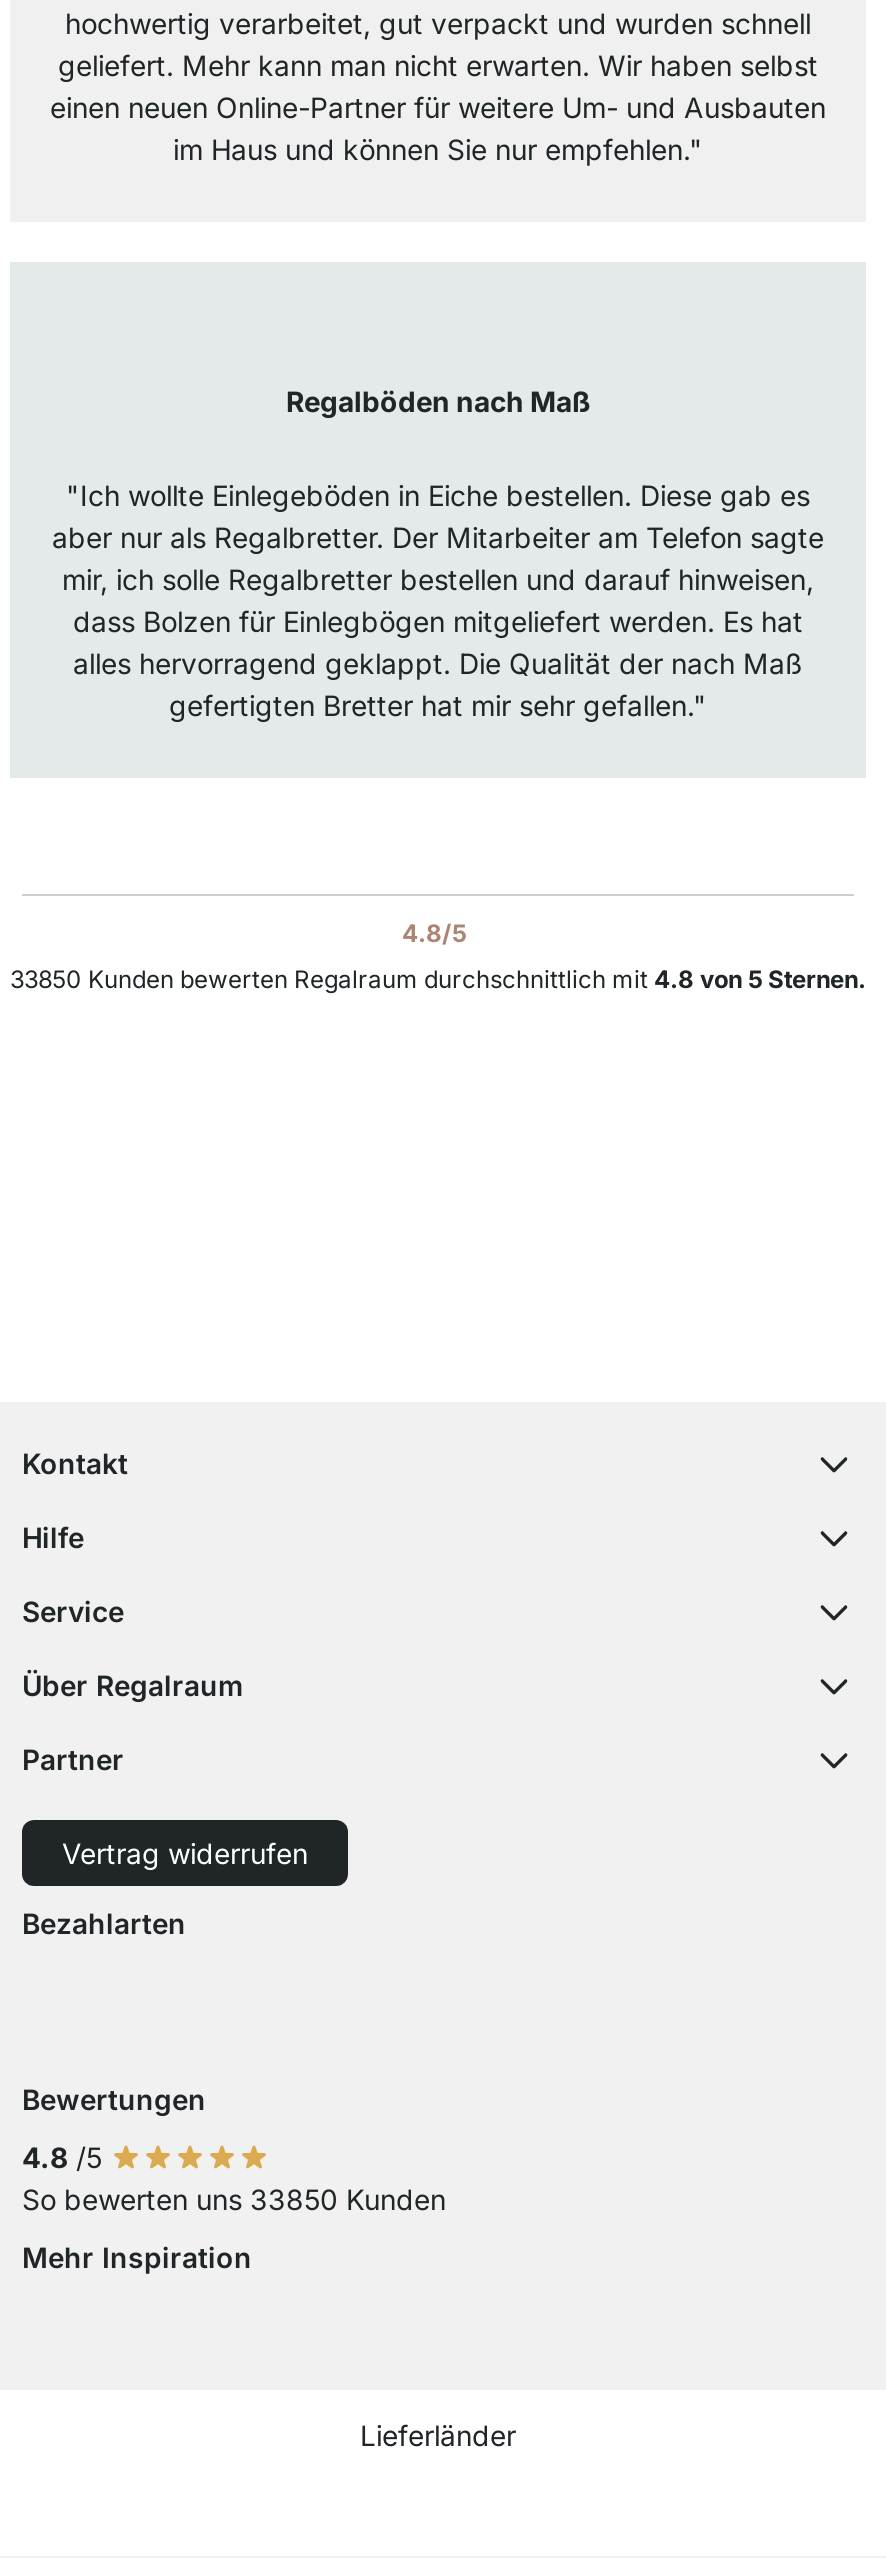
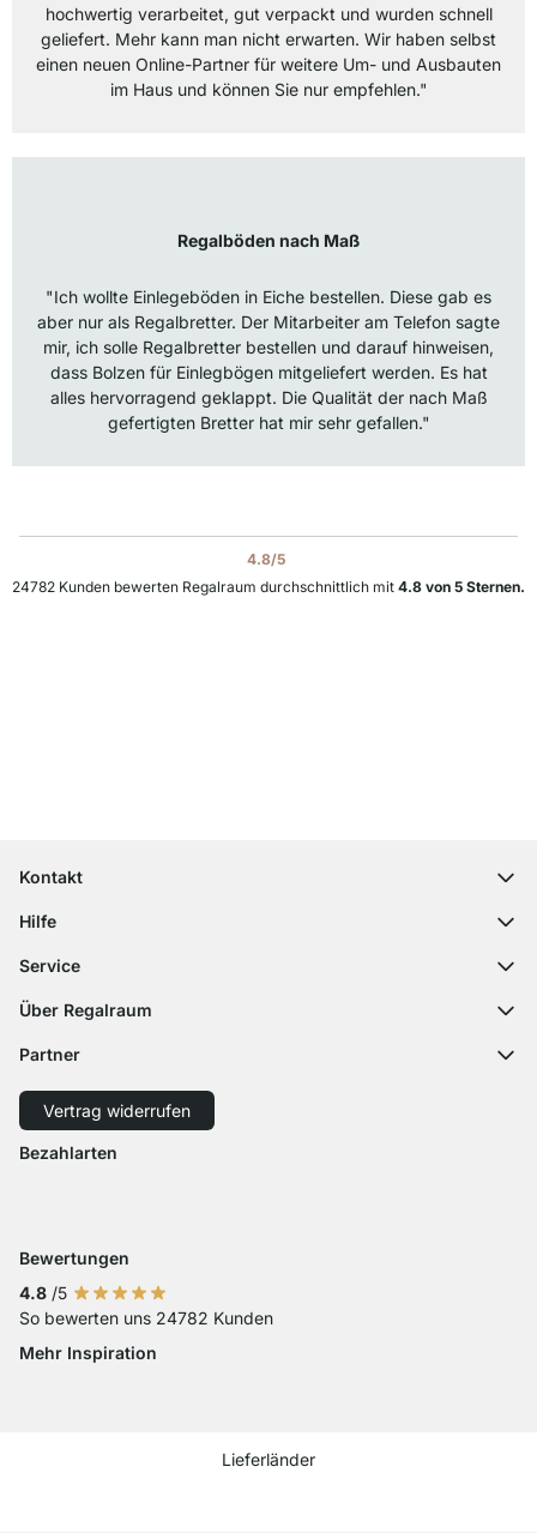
- 33850 Kunden bewerten Regalraum durchschnittlich mit 4.8 von 5 Sternen.
+ 24782 Kunden bewerten Regalraum durchschnittlich mit 4.8 von 5 Sternen.

- So bewerten uns 33850 Kunden
+ So bewerten uns 24782 Kunden
